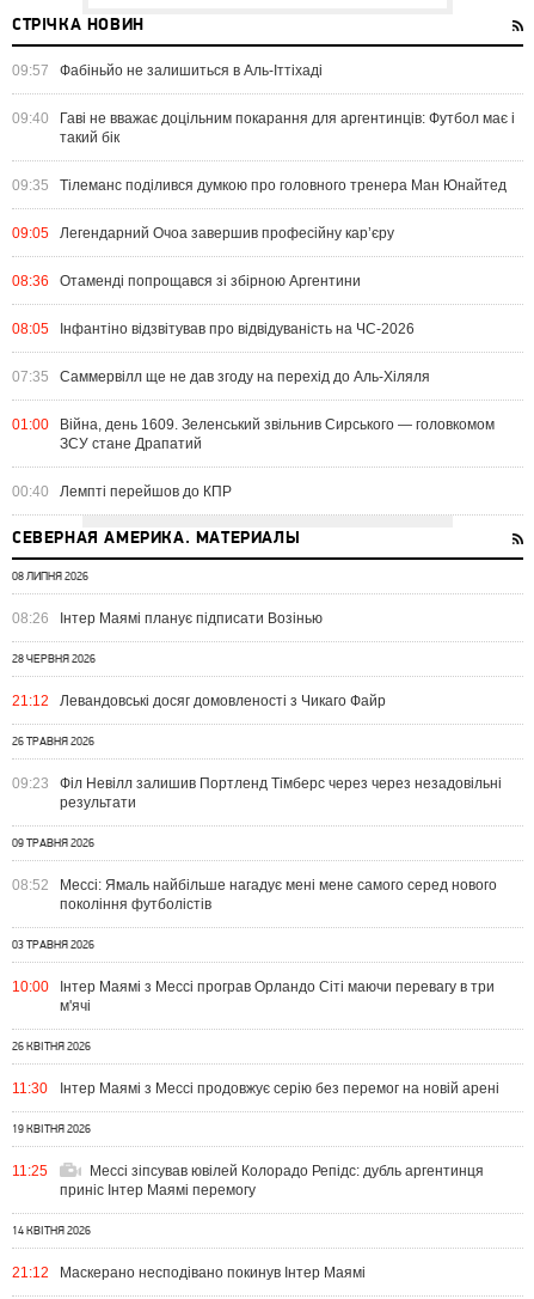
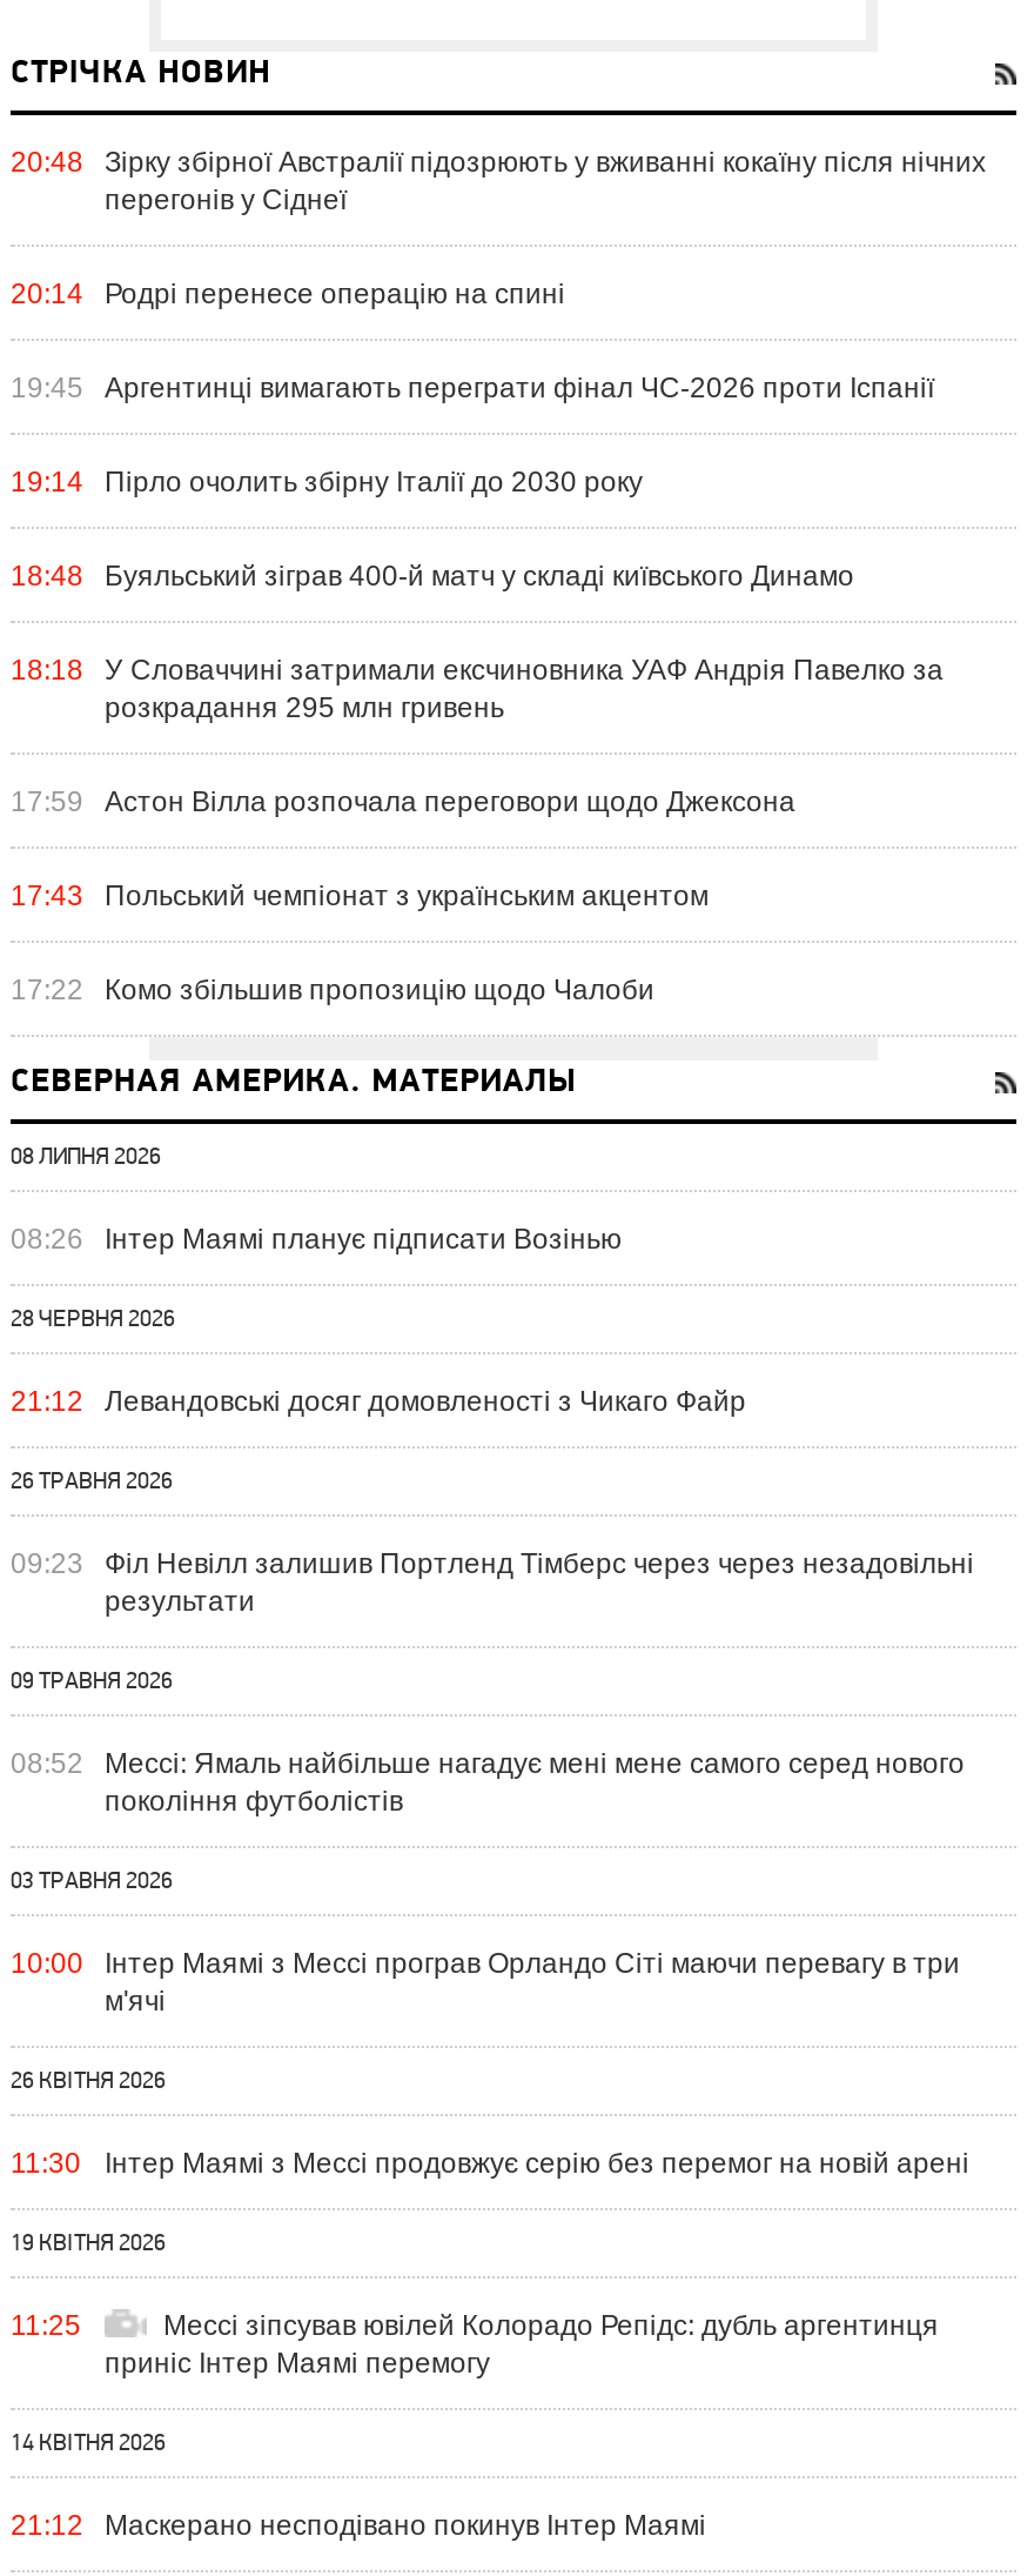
- 09:57
- Фабіньйо не залишиться в Аль-Іттіхаді
+ 20:48
+ Зірку збірної Австралії підозрюють у вживанні кокаїну після нічних
+ перегонів у Сіднеї

- 09:40
- Гаві не вважає доцільним покарання для аргентинців: Футбол має і
- такий бік
+ 20:14
+ Родрі перенесе операцію на спині

- 09:35
- Тілеманс поділився думкою про головного тренера Ман Юнайтед
+ 19:45
+ Аргентинці вимагають переграти фінал ЧС-2026 проти Іспанії

- 09:05
- Легендарний Очоа завершив професійну кар’єру
+ 19:14
+ Пірло очолить збірну Італії до 2030 року

- 08:36
- Отаменді попрощався зі збірною Аргентини
+ 18:48
+ Буяльський зіграв 400-й матч у складі київського Динамо

- 08:05
- Інфантіно відзвітував про відвідуваність на ЧС-2026
+ 18:18
+ У Словаччині затримали ексчиновника УАФ Андрія Павелко за
+ розкрадання 295 млн гривень

- 07:35
- Саммервілл ще не дав згоду на перехід до Аль-Хіляля
+ 17:59
+ Астон Вілла розпочала переговори щодо Джексона

- 01:00
- Війна, день 1609. Зеленський звільнив Сирського — головкомом
- ЗСУ стане Драпатий
+ 17:43
+ Польський чемпіонат з українським акцентом

- 00:40
- Лемпті перейшов до КПР
+ 17:22
+ Комо збільшив пропозицію щодо Чалоби
